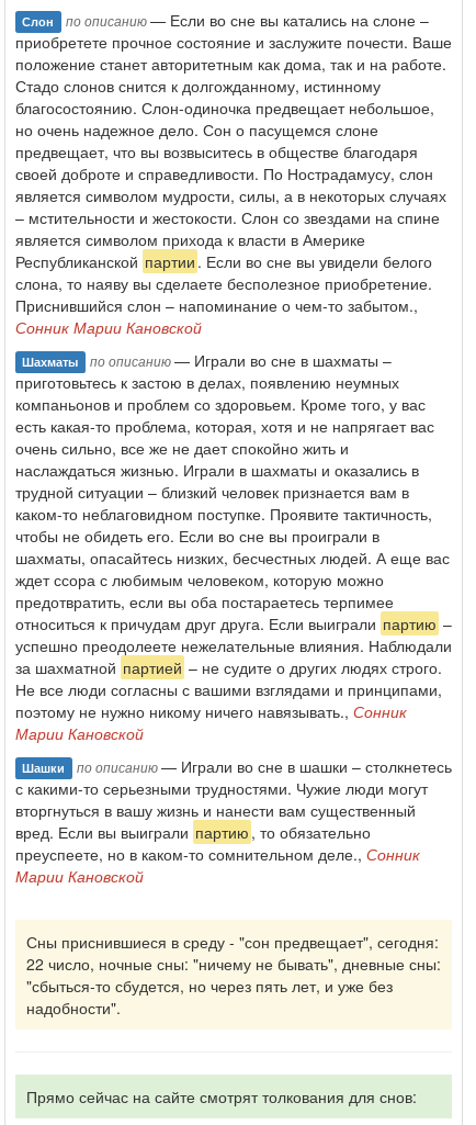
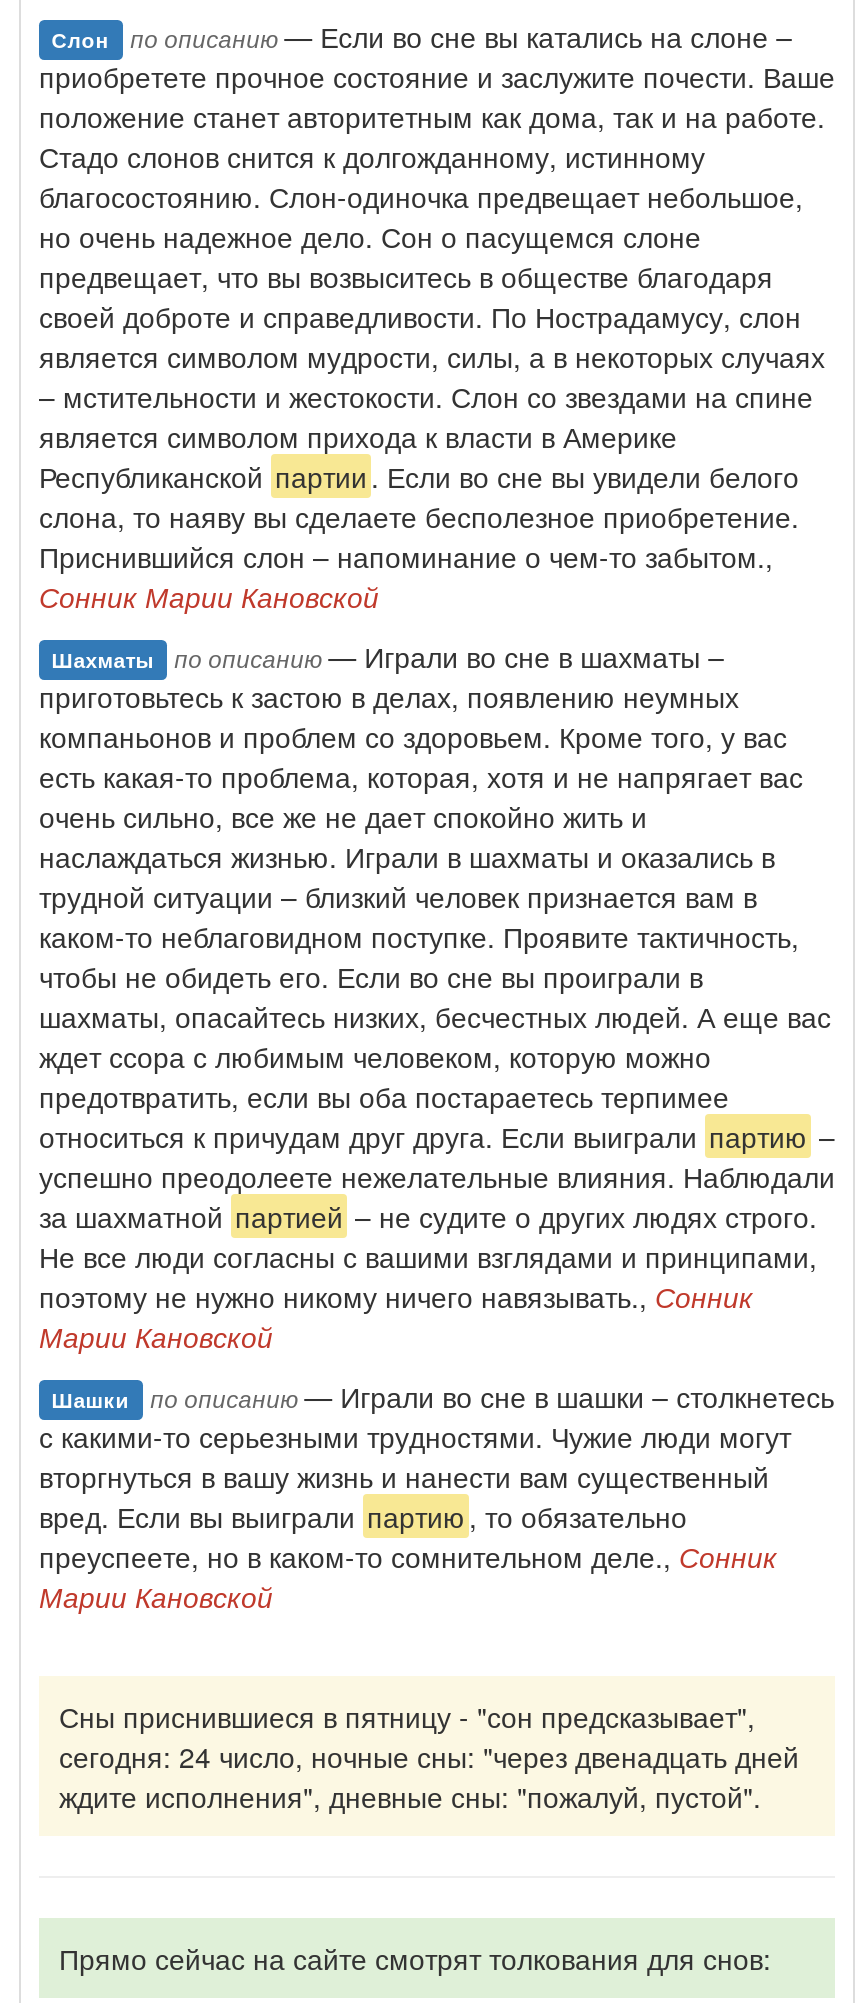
- Сны приснившиеся в среду - "сон предвещает", сегодня:
- 22 число, ночные сны: "ничему не бывать", дневные сны:
- "сбыться-то сбудется, но через пять лет, и уже без
- надобности".
+ Сны приснившиеся в пятницу - "сон предсказывает",
+ сегодня: 24 число, ночные сны: "через двенадцать дней
+ ждите исполнения", дневные сны: "пожалуй, пустой".
